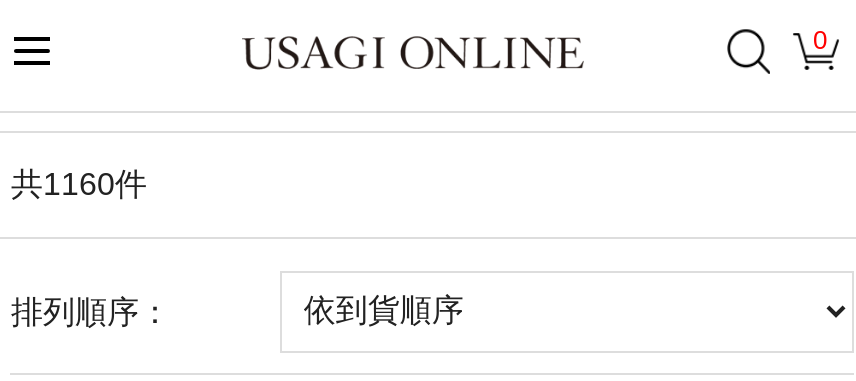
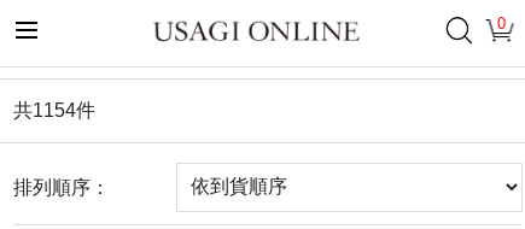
- 共1160件
+ 共1154件
